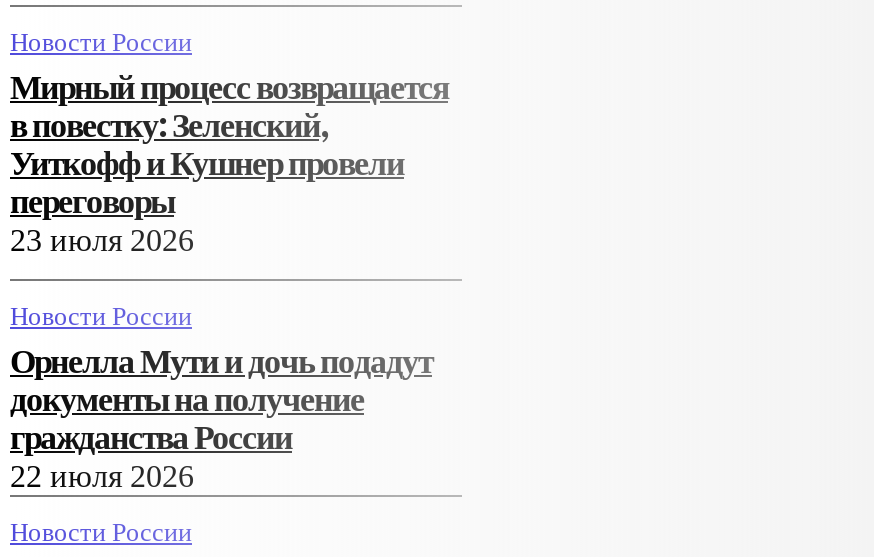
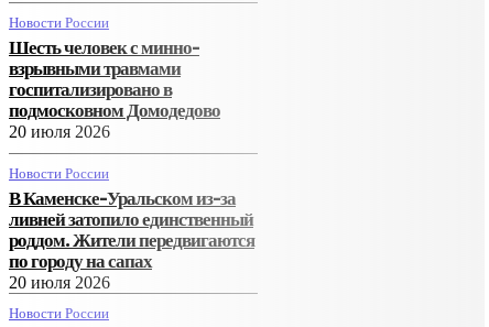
- Мирный процесс возвращается
- в повестку: Зеленский,
- Уиткофф и Кушнер провели
- переговоры
- 23 июля 2026
+ Шесть человек с минно-
+ взрывными травмами
+ госпитализировано в
+ подмосковном Домодедово
+ 20 июля 2026

- Орнелла Мути и дочь подадут
- документы на получение
- гражданства России
- 22 июля 2026
+ В Каменске-Уральском из-за
+ ливней затопило единственный
+ роддом. Жители передвигаются
+ по городу на сапах
+ 20 июля 2026
